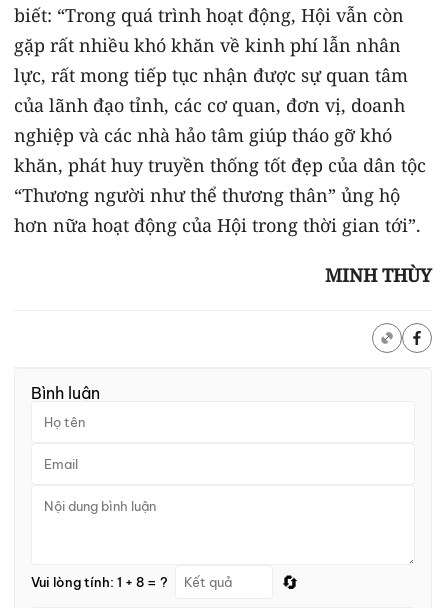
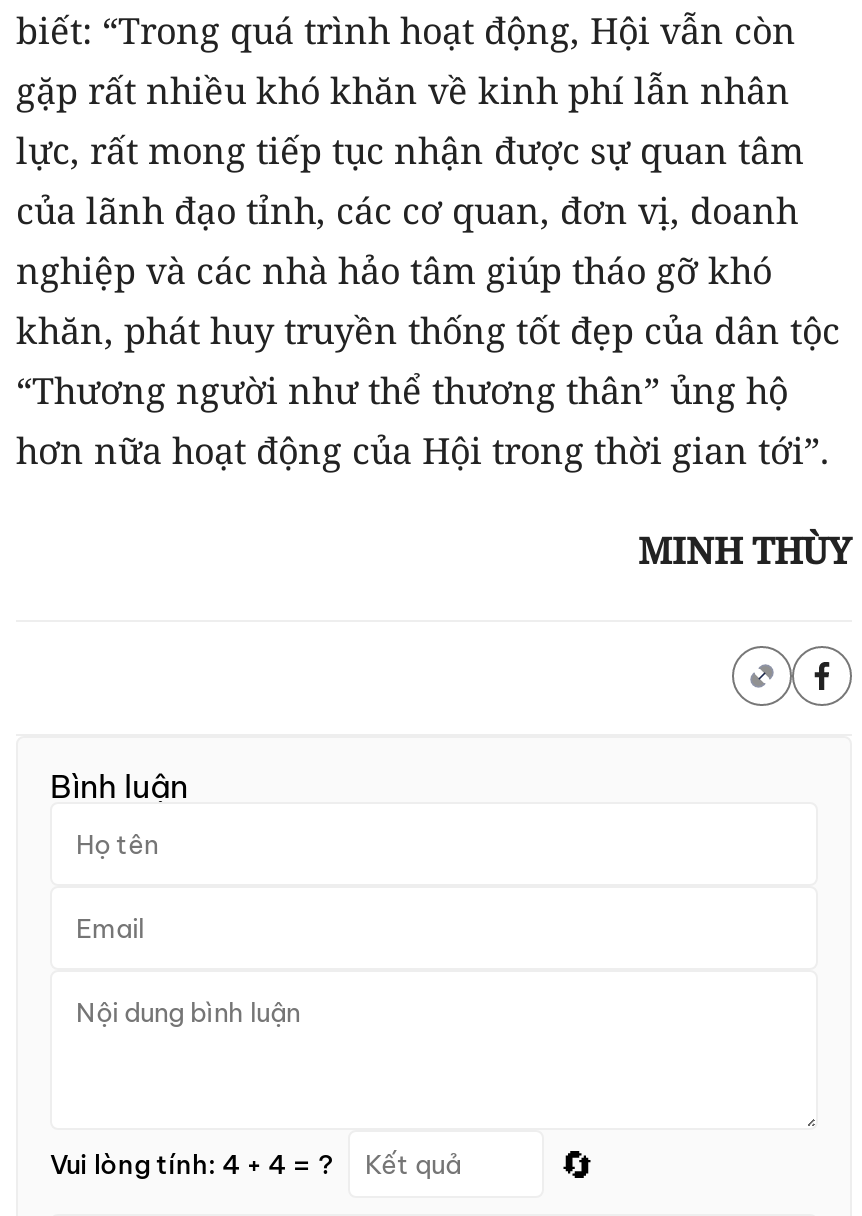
- Vui lòng tính: 1 + 8 = ?
+ Vui lòng tính: 4 + 4 = ?
